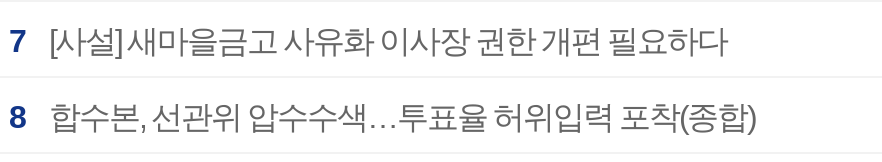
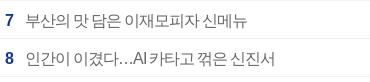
- [사설] 새마을금고 사유화 이사장 권한 개편 필요하다
+ 부산의 맛 담은 이재모피자 신메뉴

- 합수본, 선관위 압수수색…투표율 허위입력 포착(종합)
+ 인간이 이겼다…AI 카타고 꺾은 신진서
